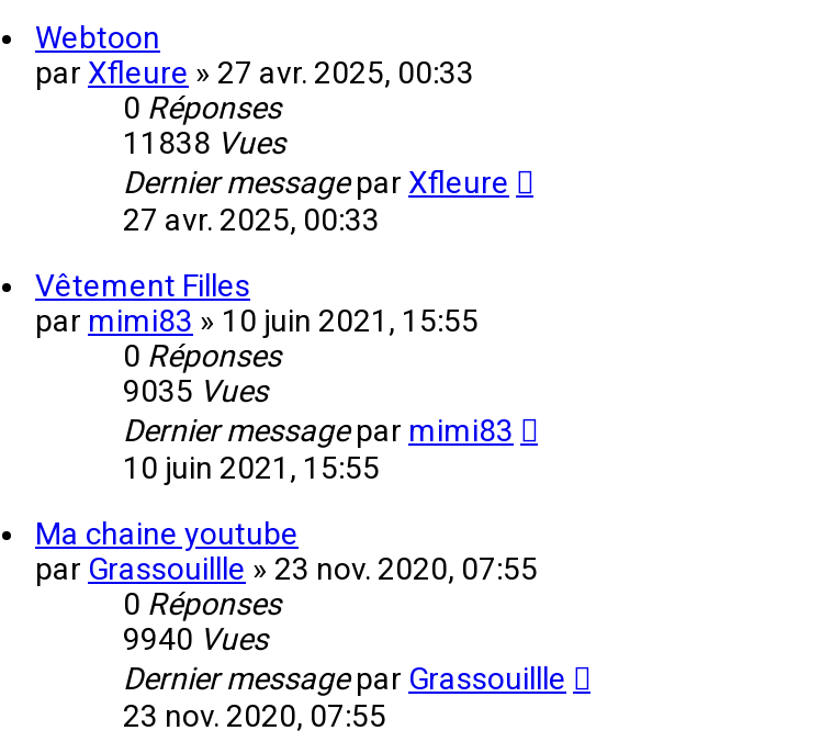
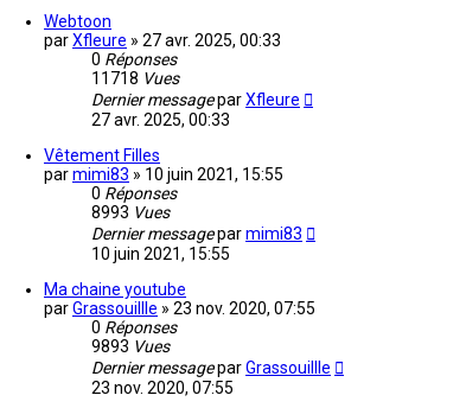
- 11838 Vues
+ 11718 Vues

- 9035 Vues
+ 8993 Vues

- 9940 Vues
+ 9893 Vues
